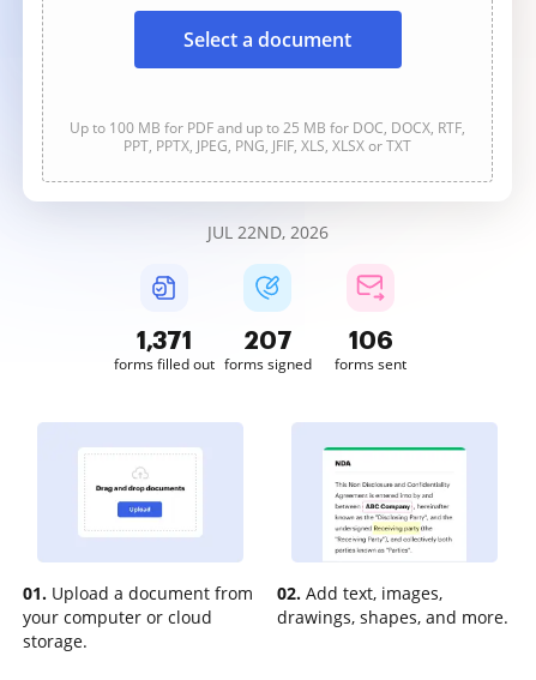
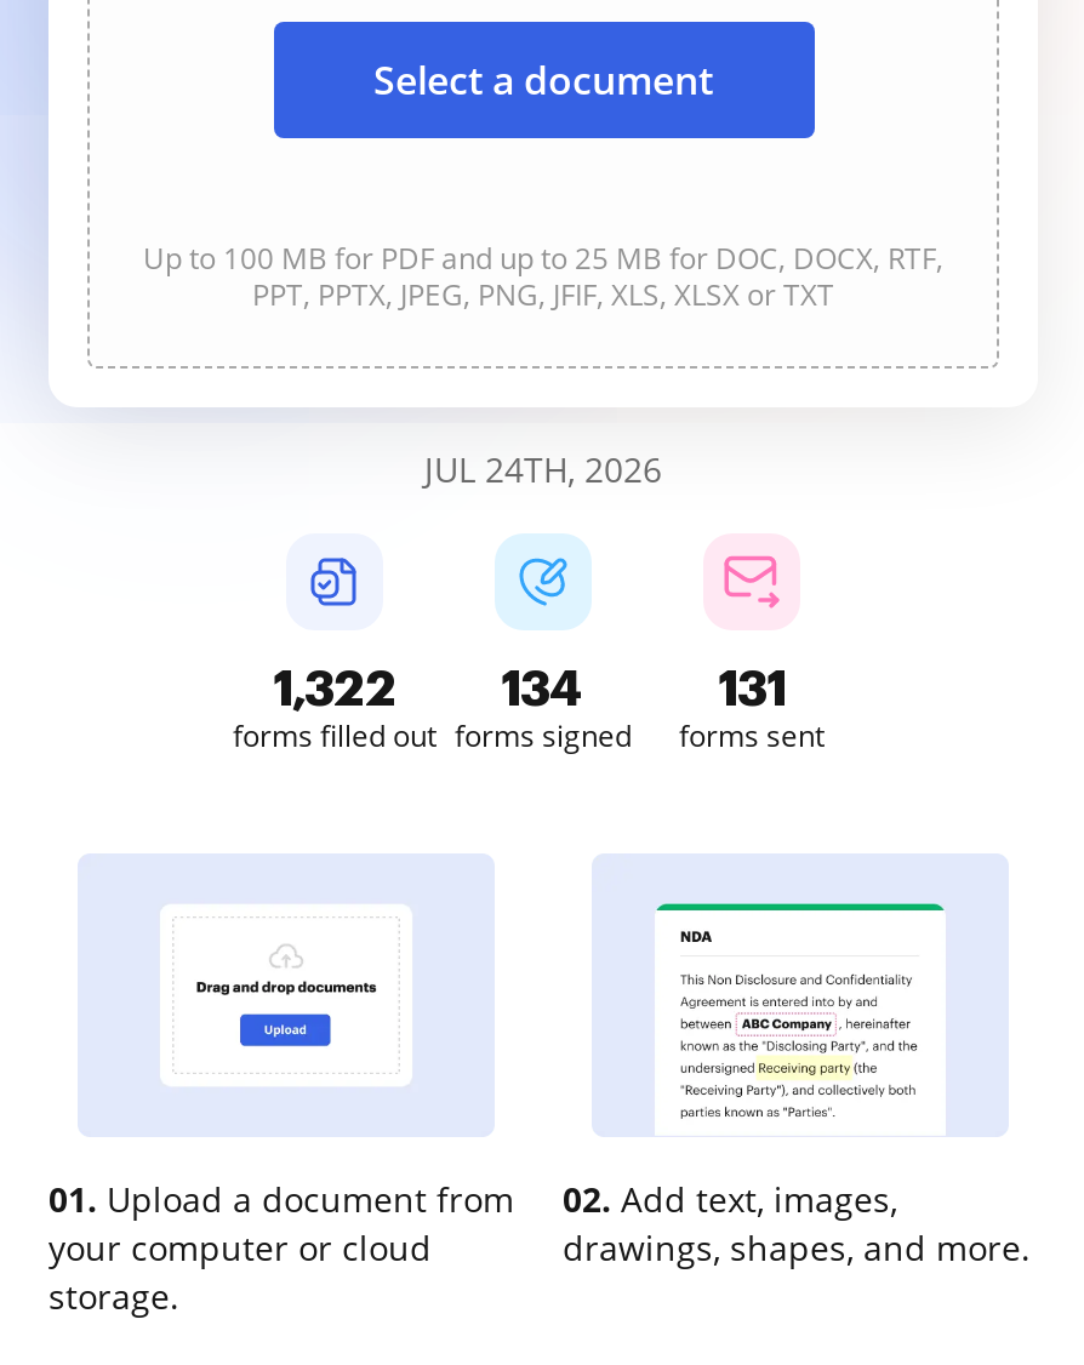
- JUL 22ND, 2026
+ JUL 24TH, 2026

- 1,371
+ 1,322

- 207
+ 134

- 106
+ 131
